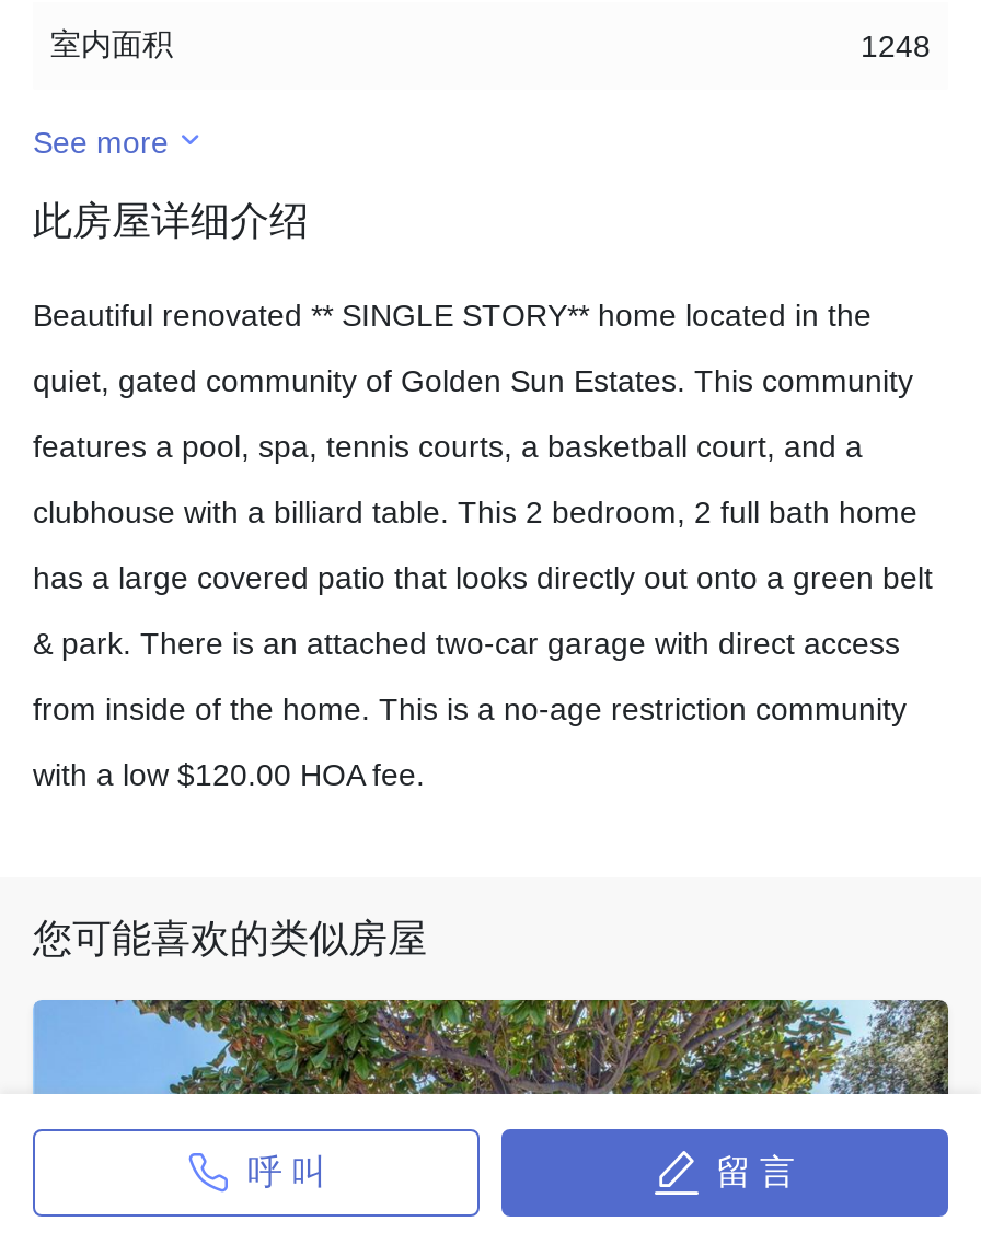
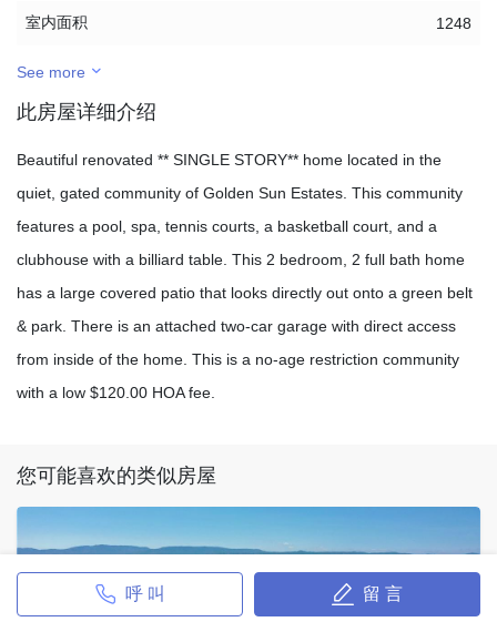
- [image]
+ [image]
